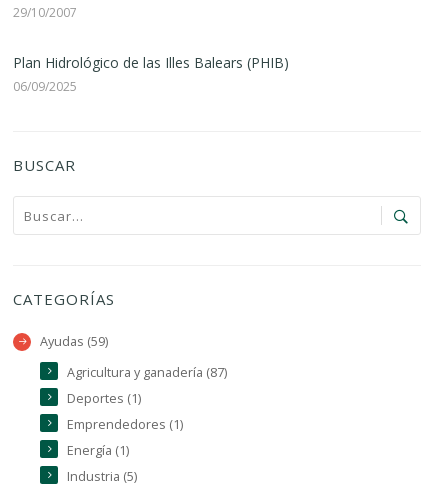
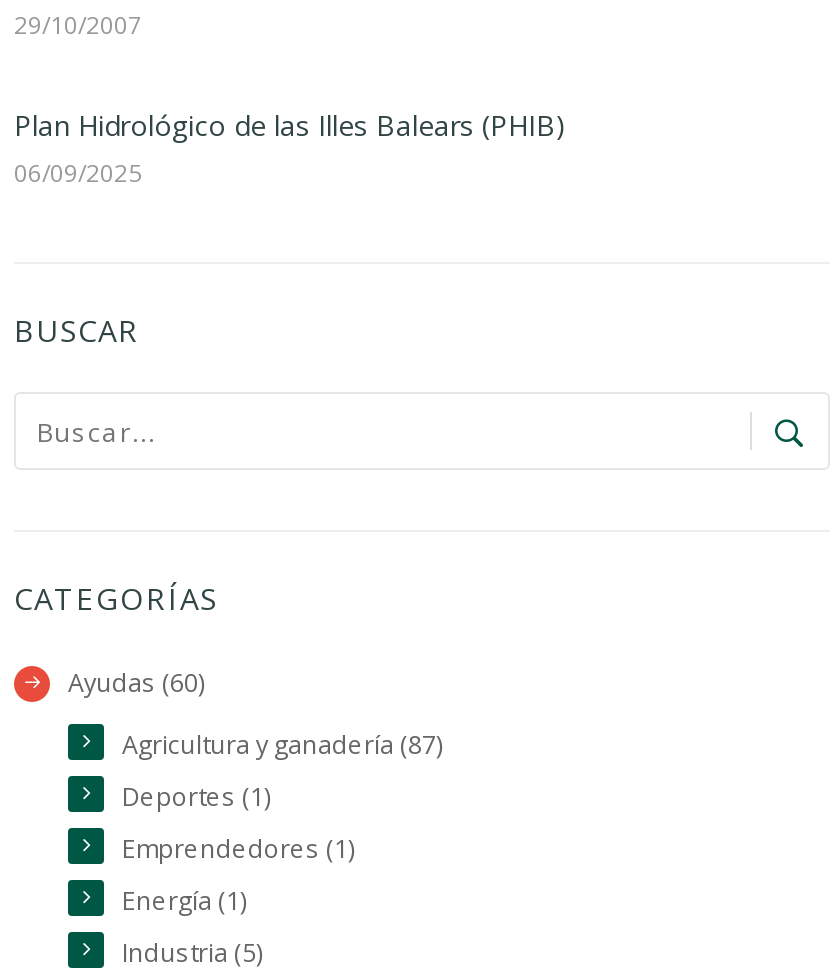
- Ayudas (59)
+ Ayudas (60)
